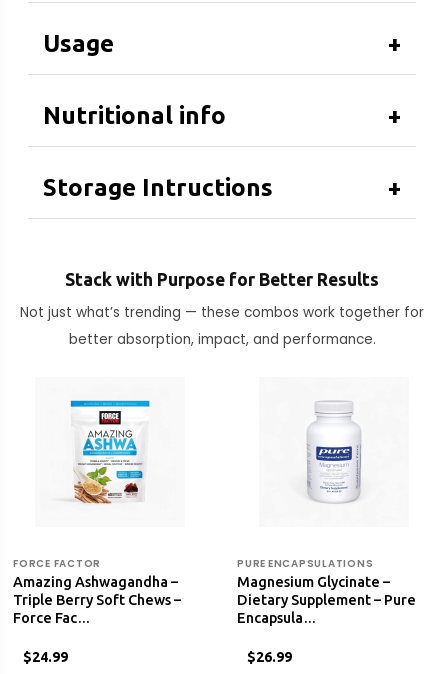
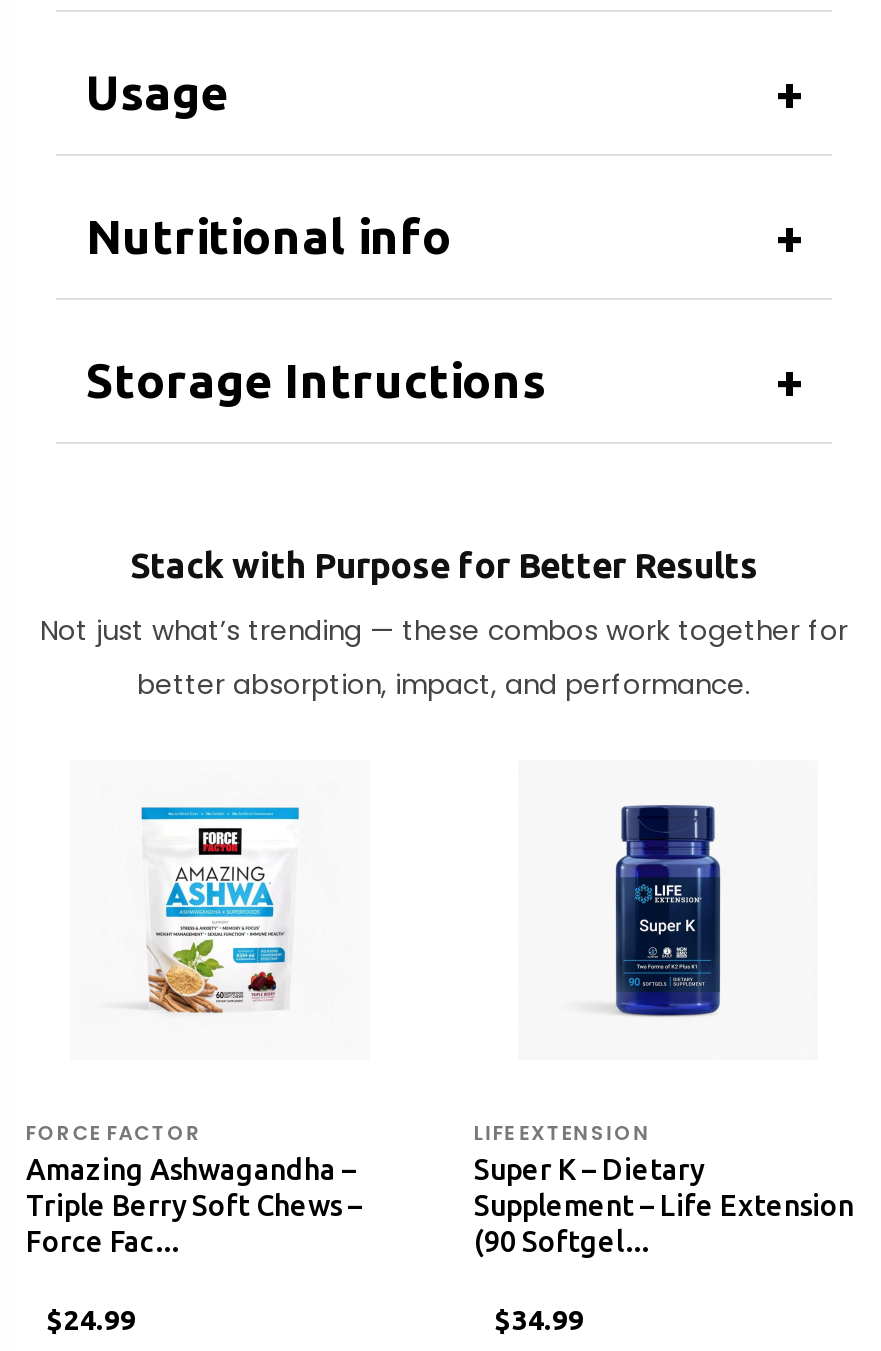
- [image]
+ [image]

- PURE ENCAPSULATIONS
- Magnesium Glycinate –
- Dietary Supplement – Pure
- Encapsula…
+ LIFE EXTENSION
+ Super K – Dietary
+ Supplement – Life Extension
+ (90 Softgel…

- $26.99
+ $34.99
